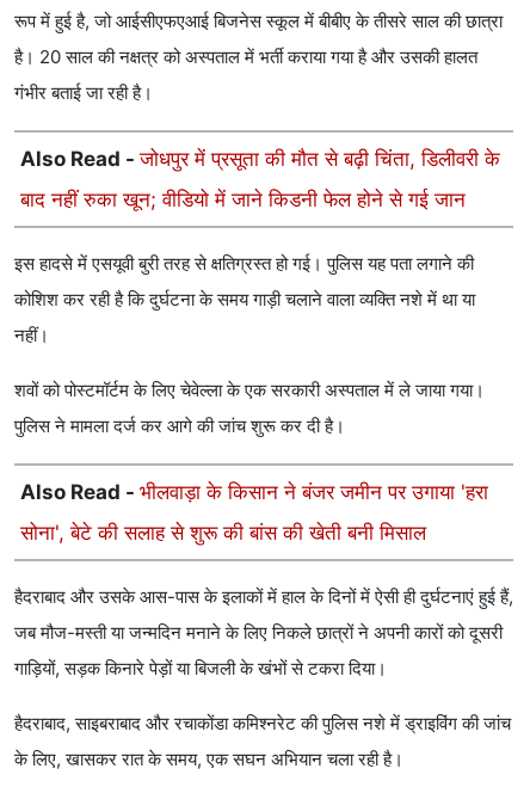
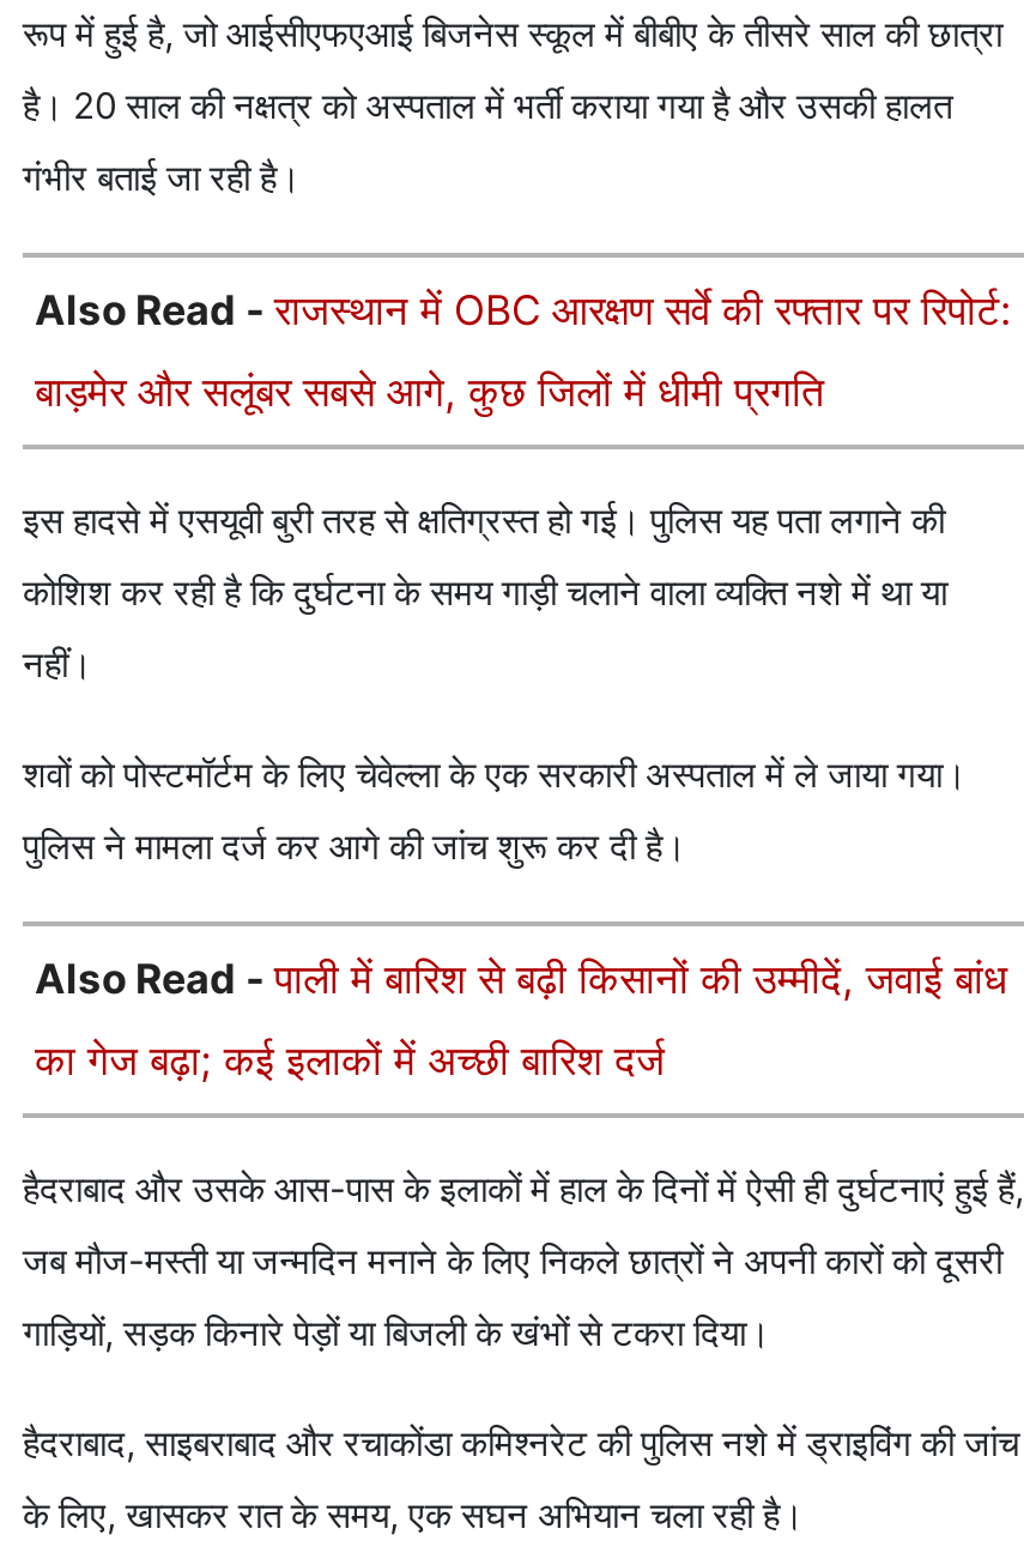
- Also Read - जोधपुर में प्रसूता की मौत से बढ़ी चिंता, डिलीवरी के
+ Also Read - राजस्थान में OBC आरक्षण सर्वे की रफ्तार पर रिपोर्ट:

- बाद नहीं रुका खून; वीडियो में जाने किडनी फेल होने से गई जान
+ बाड़मेर और सलूंबर सबसे आगे, कुछ जिलों में धीमी प्रगति

- Also Read - भीलवाड़ा के किसान ने बंजर जमीन पर उगाया 'हरा
+ Also Read - पाली में बारिश से बढ़ी किसानों की उम्मीदें, जवाई बांध

- सोना', बेटे की सलाह से शुरू की बांस की खेती बनी मिसाल
+ का गेज बढ़ा; कई इलाकों में अच्छी बारिश दर्ज
